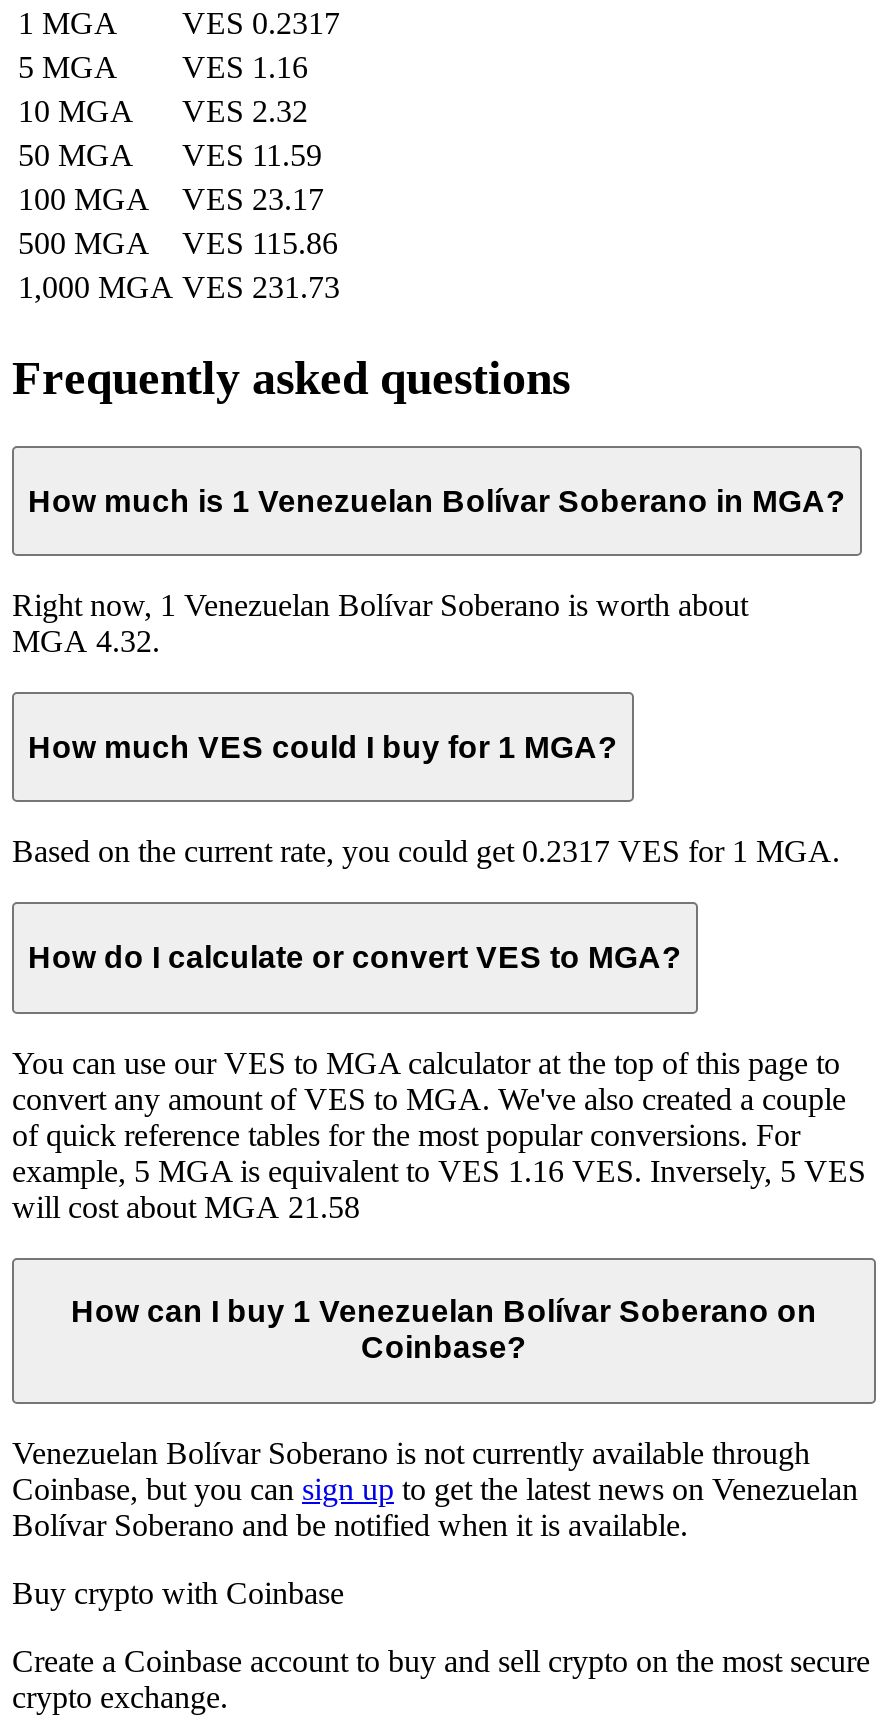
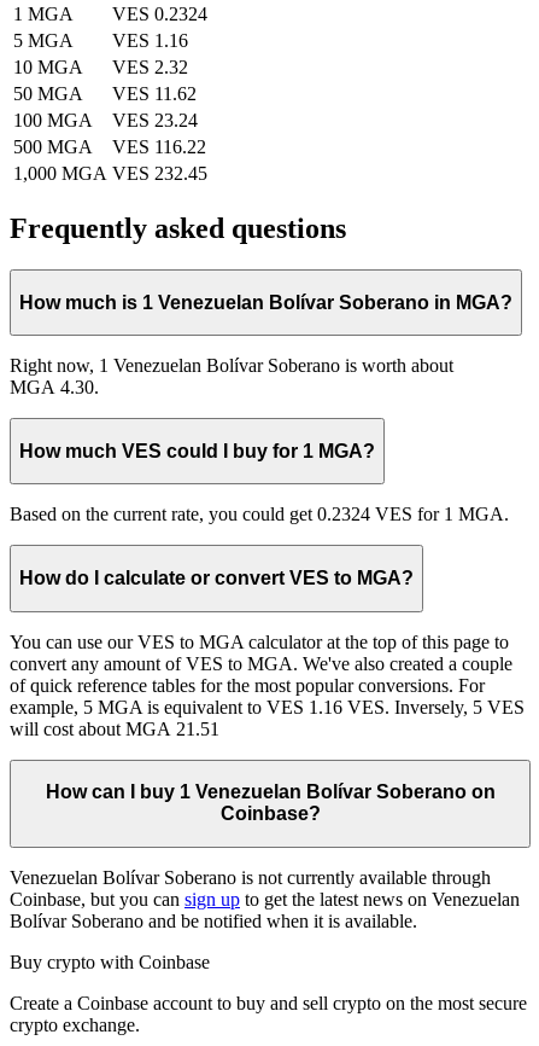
- 1 MGA VES 0.2317
+ 1 MGA VES 0.2324

- 50 MGA VES 11.59
+ 50 MGA VES 11.62

- 100 MGA VES 23.17
+ 100 MGA VES 23.24

- 500 MGA VES 115.86
+ 500 MGA VES 116.22

- 1,000 MGA VES 231.73
+ 1,000 MGA VES 232.45

- MGA 4.32.
+ MGA 4.30.

- Based on the current rate, you could get 0.2317 VES for 1 MGA.
+ Based on the current rate, you could get 0.2324 VES for 1 MGA.

- will cost about MGA 21.58
+ will cost about MGA 21.51
